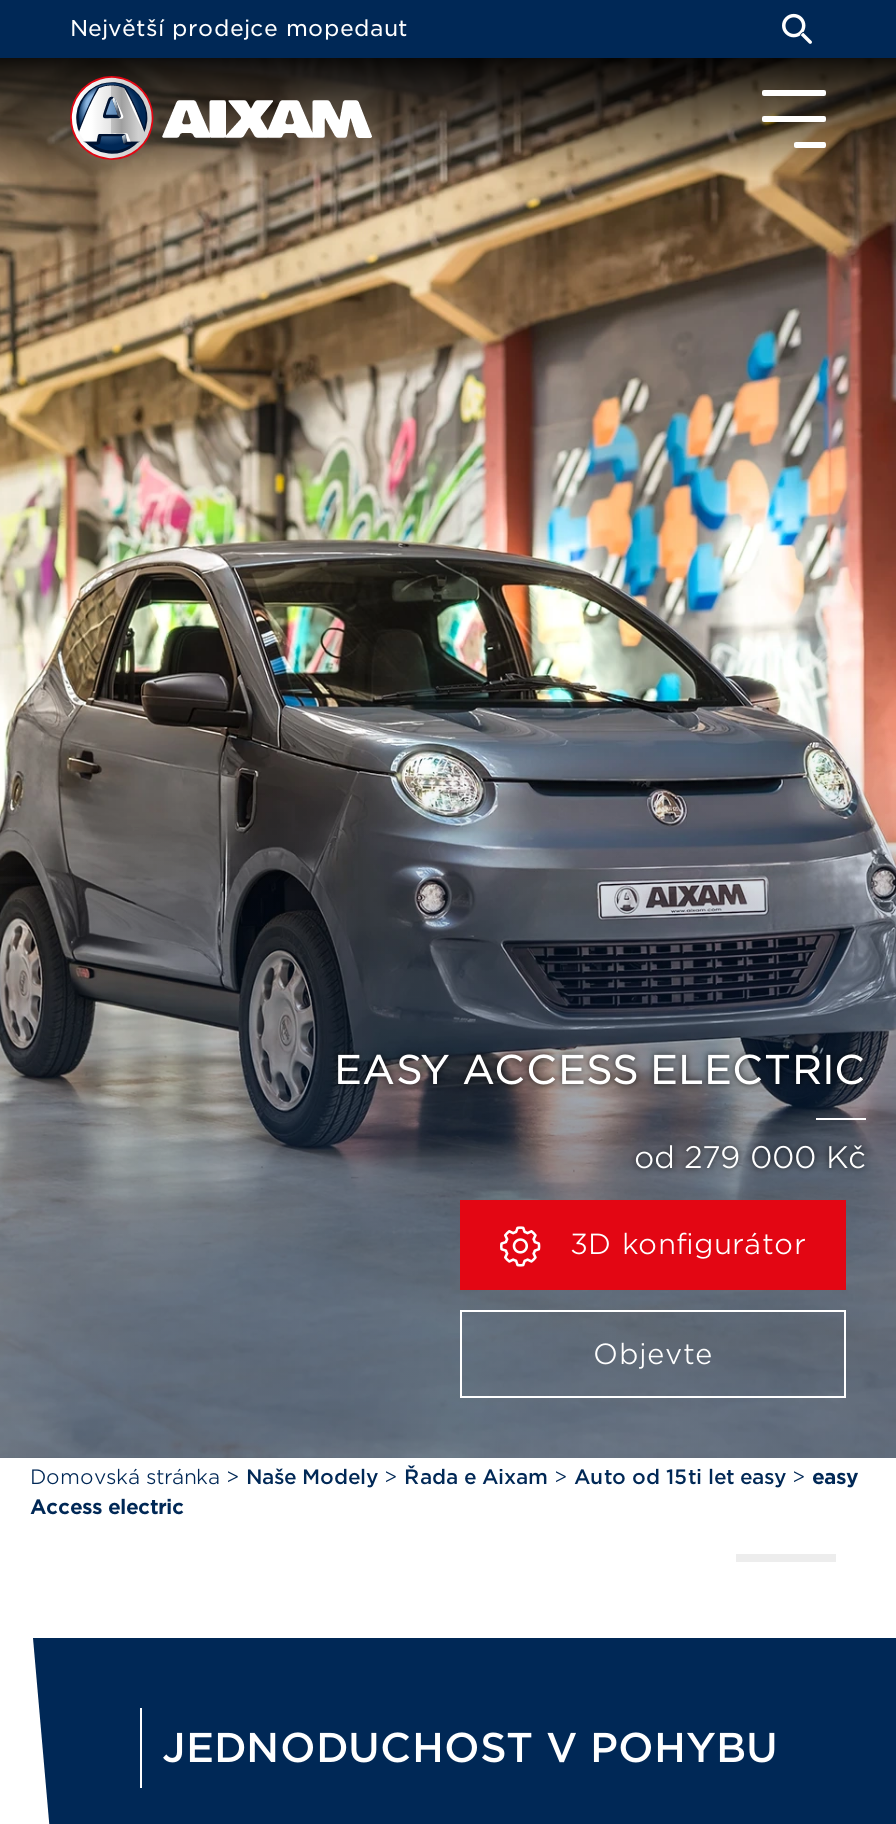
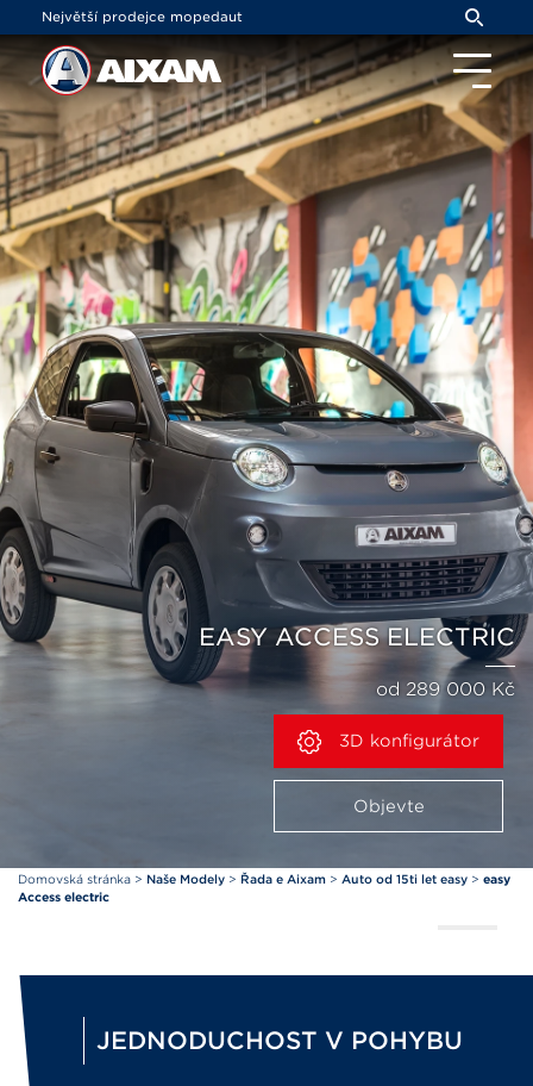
- od 279 000 Kč
+ od 289 000 Kč
